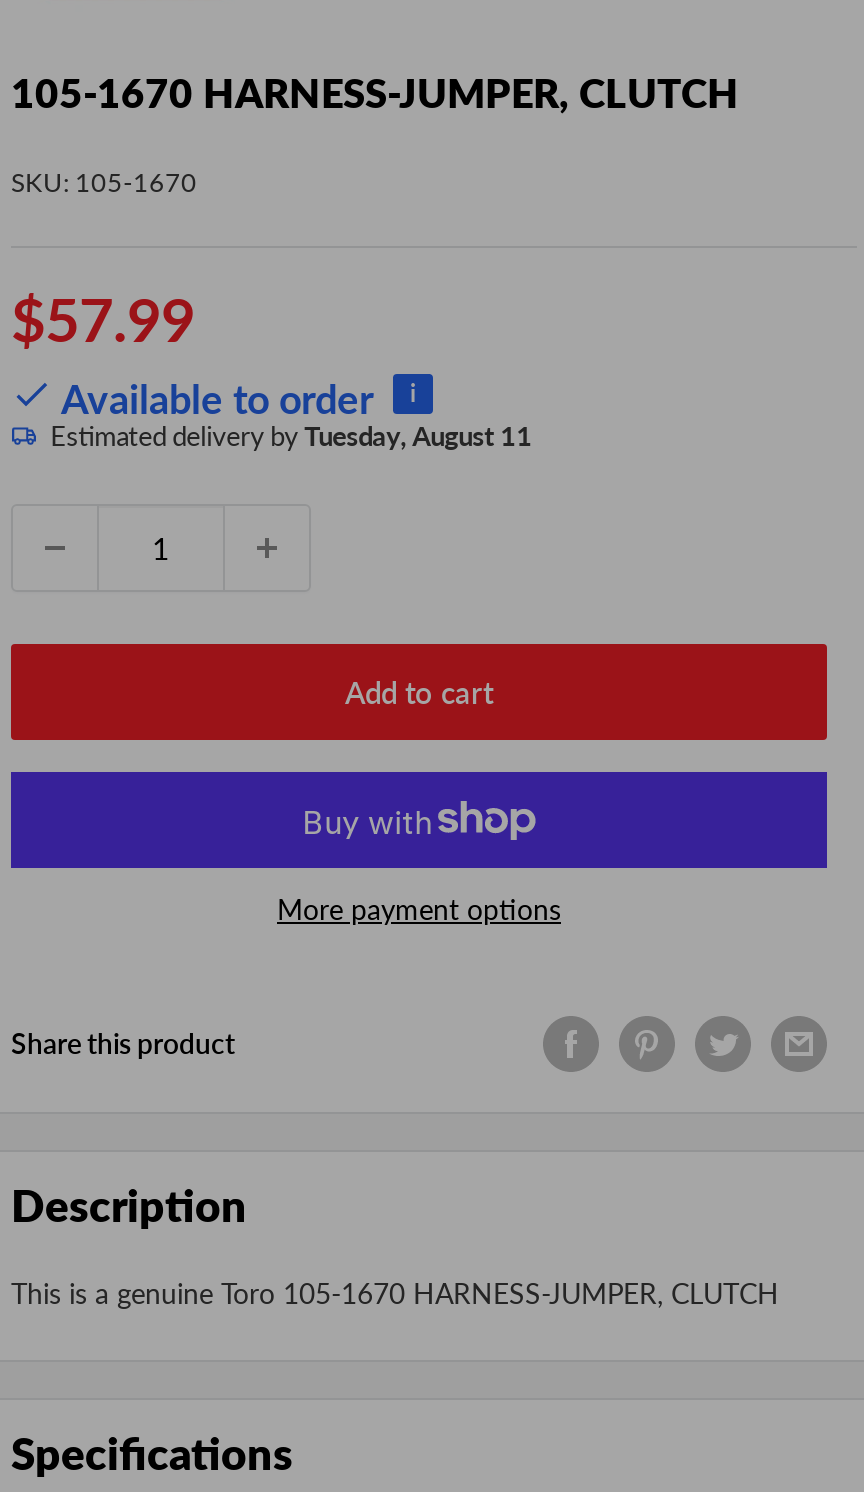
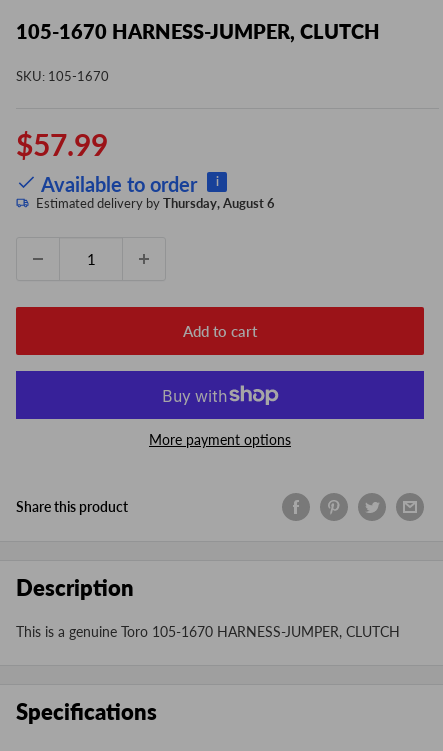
- Estimated delivery by Tuesday, August 11
+ Estimated delivery by Thursday, August 6
